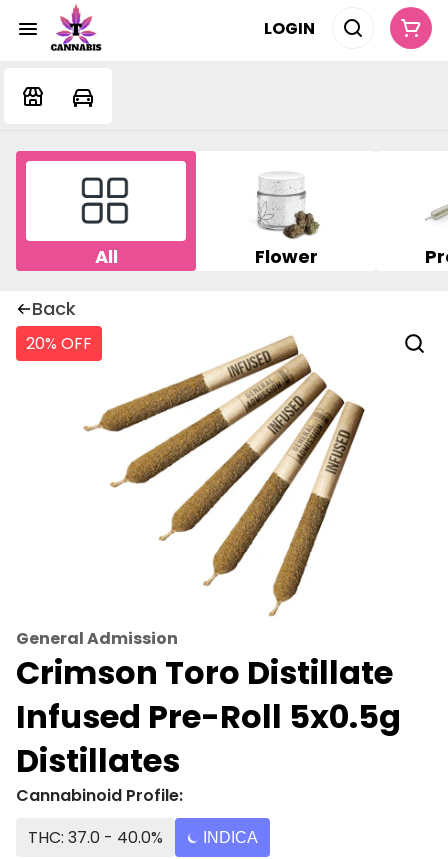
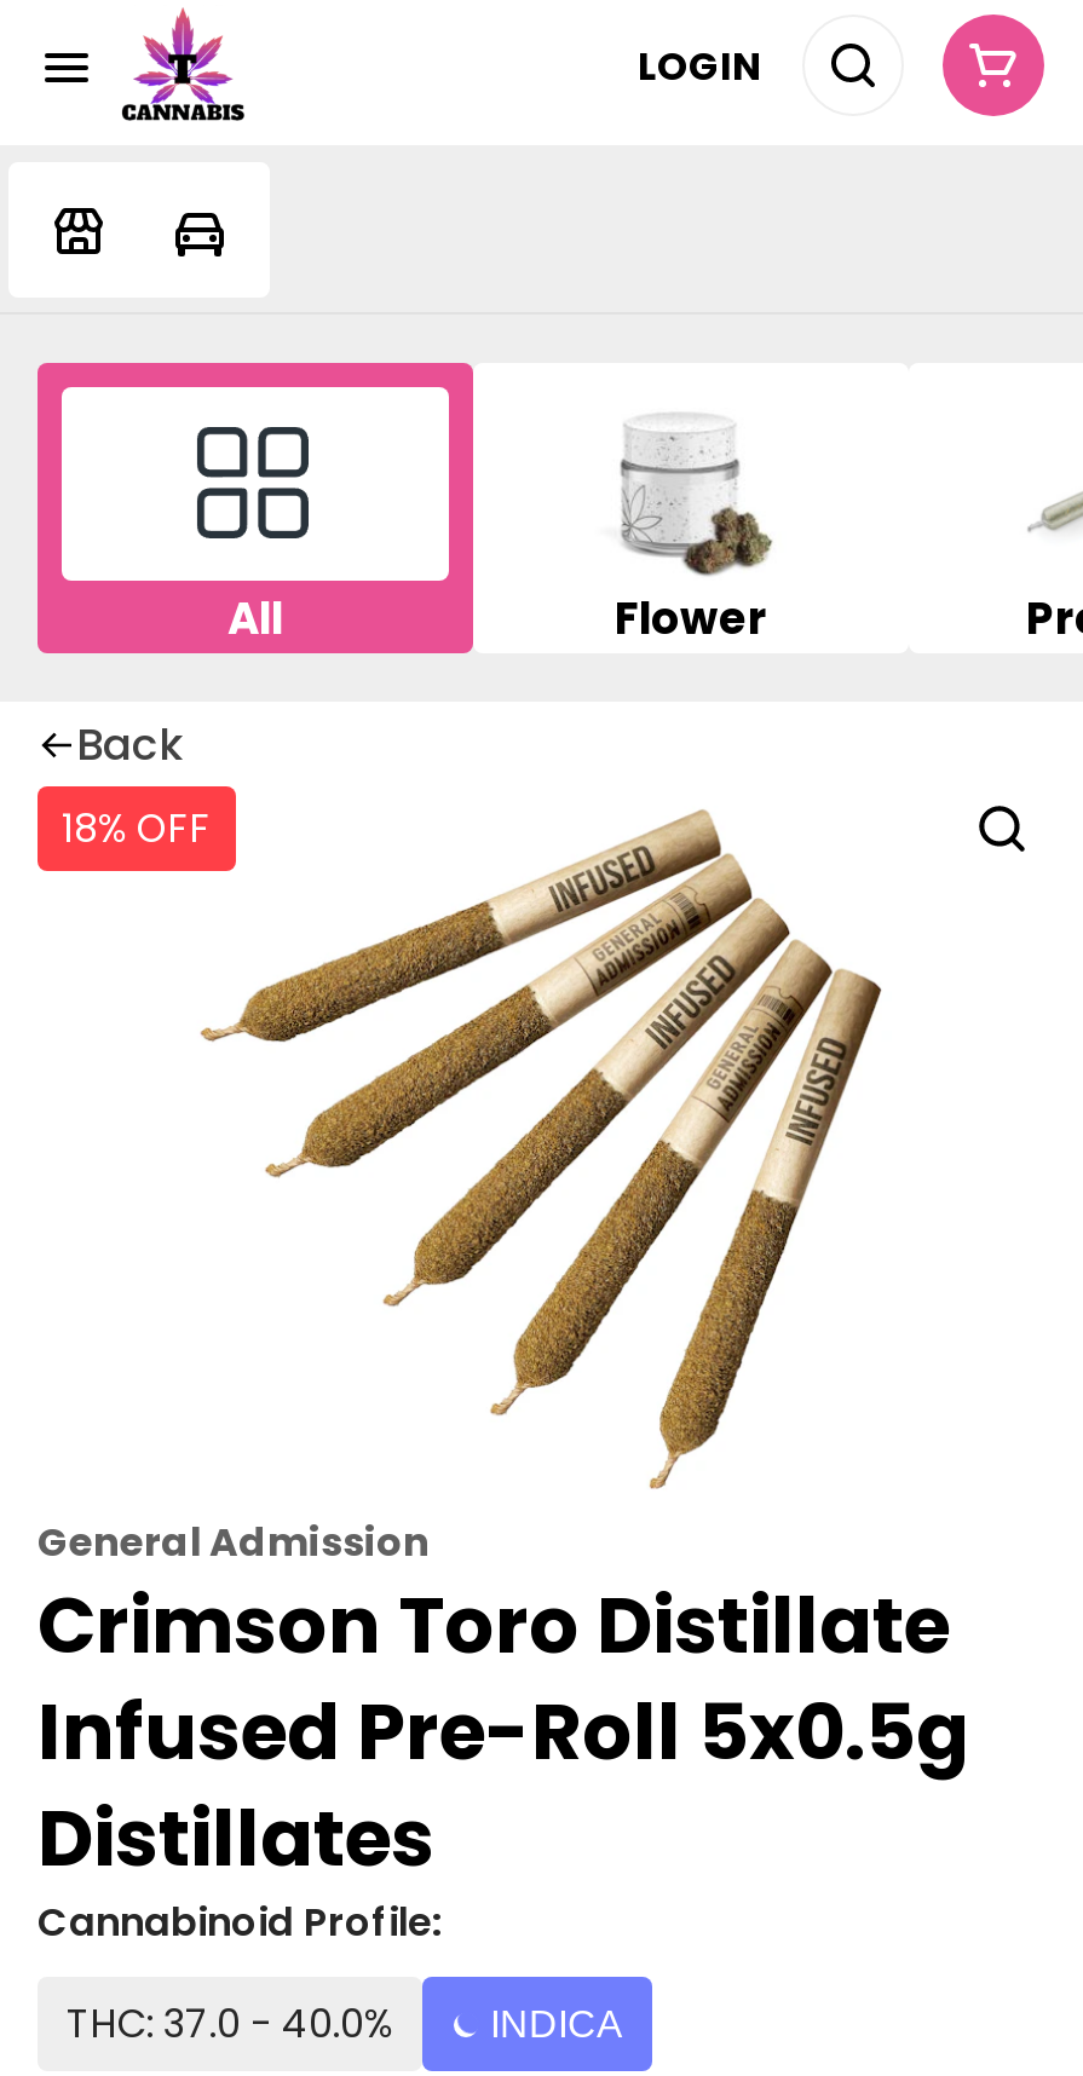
- 20% OFF
+ 18% OFF
